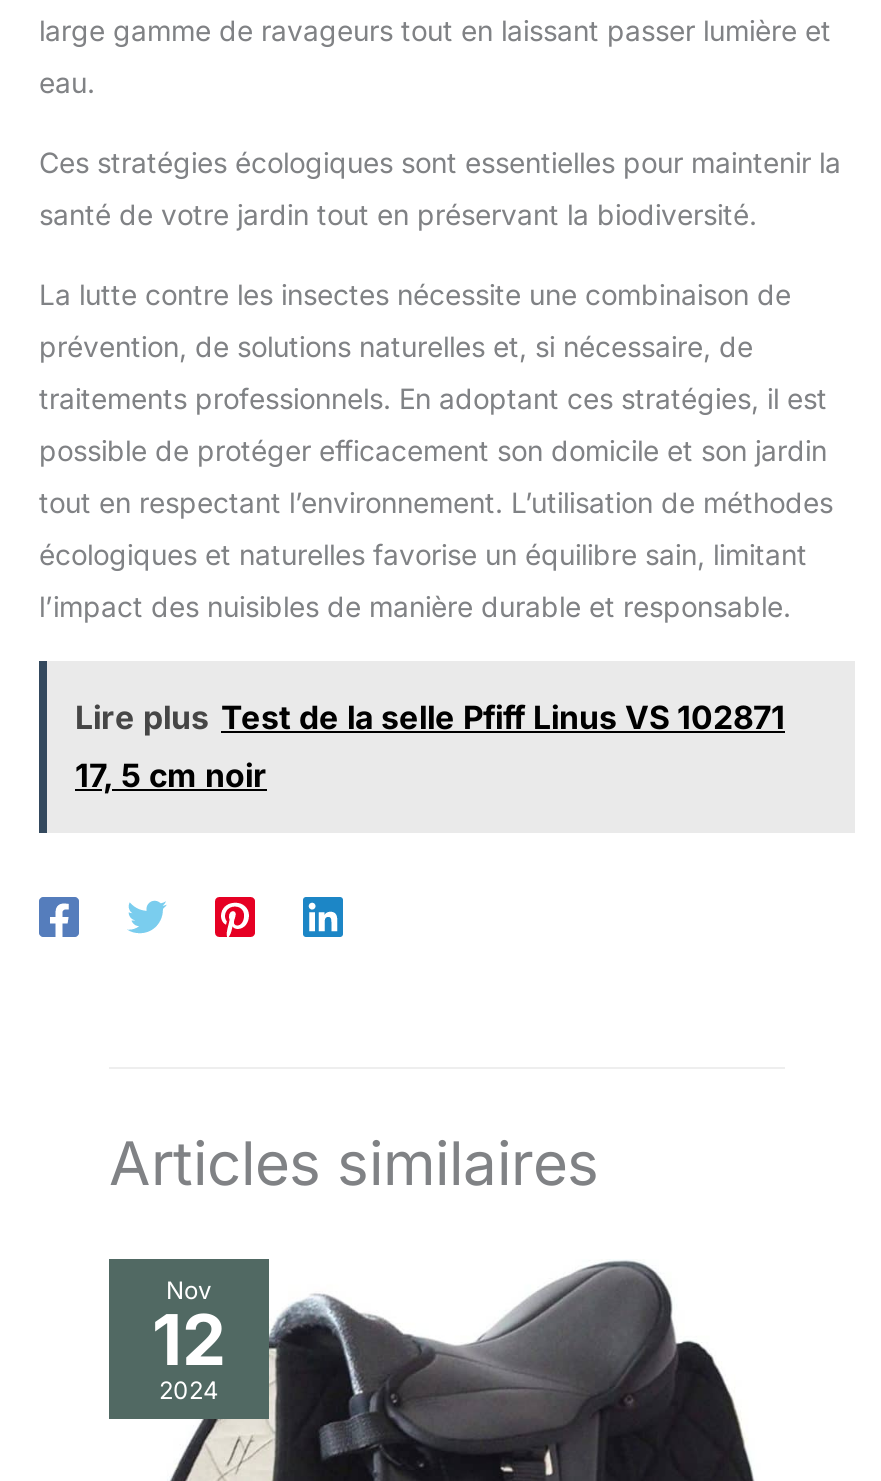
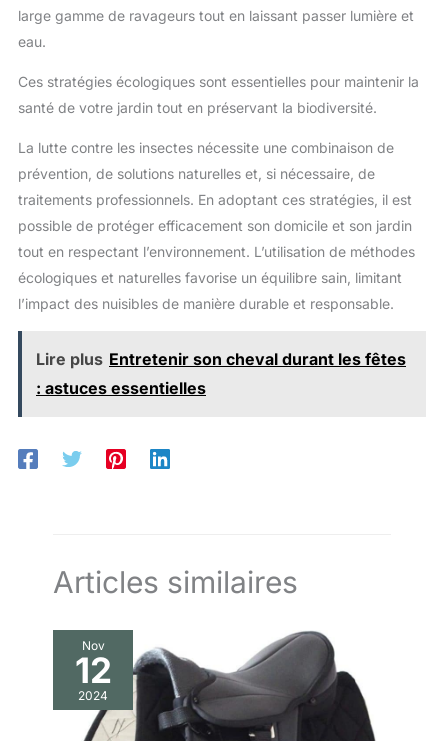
- Lire plus Test de la selle Pfiff Linus VS 102871
- 17, 5 cm noir
+ Lire plus Entretenir son cheval durant les fêtes
+ : astuces essentielles
